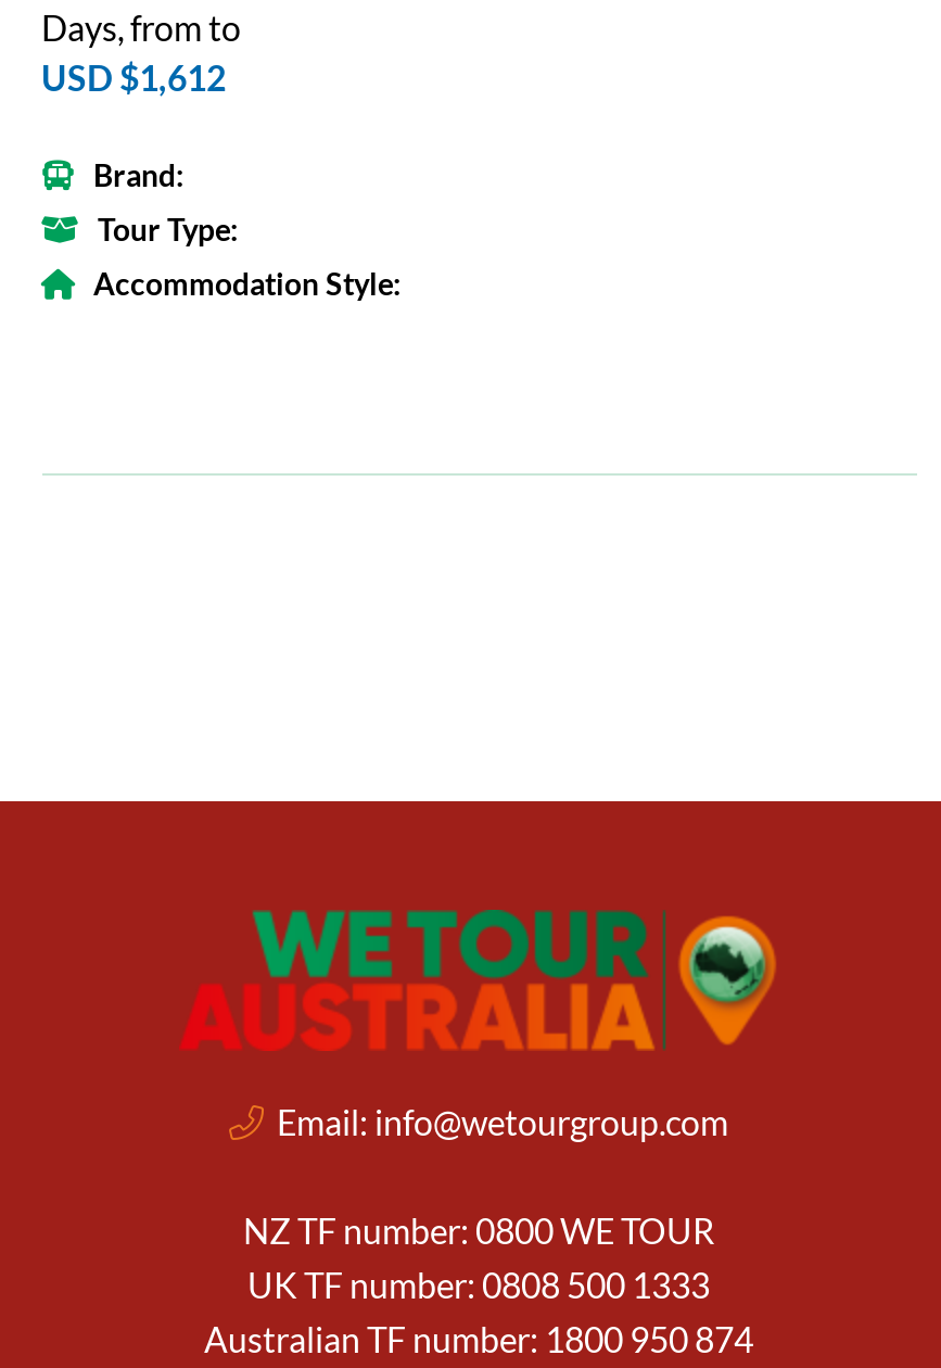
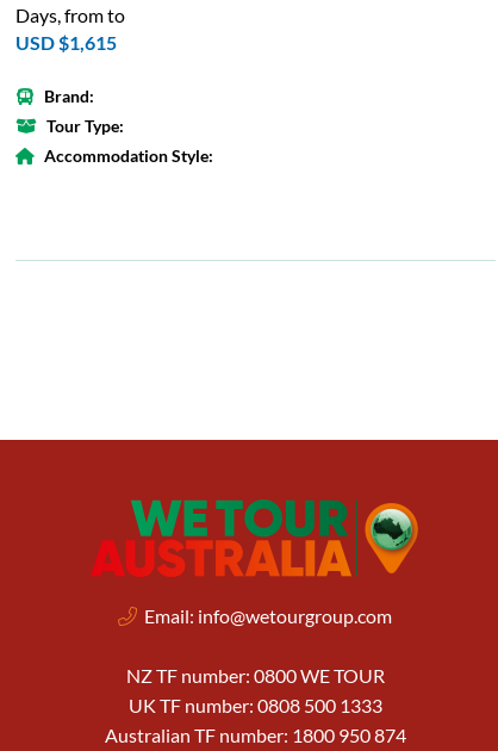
- USD $1,612
+ USD $1,615
